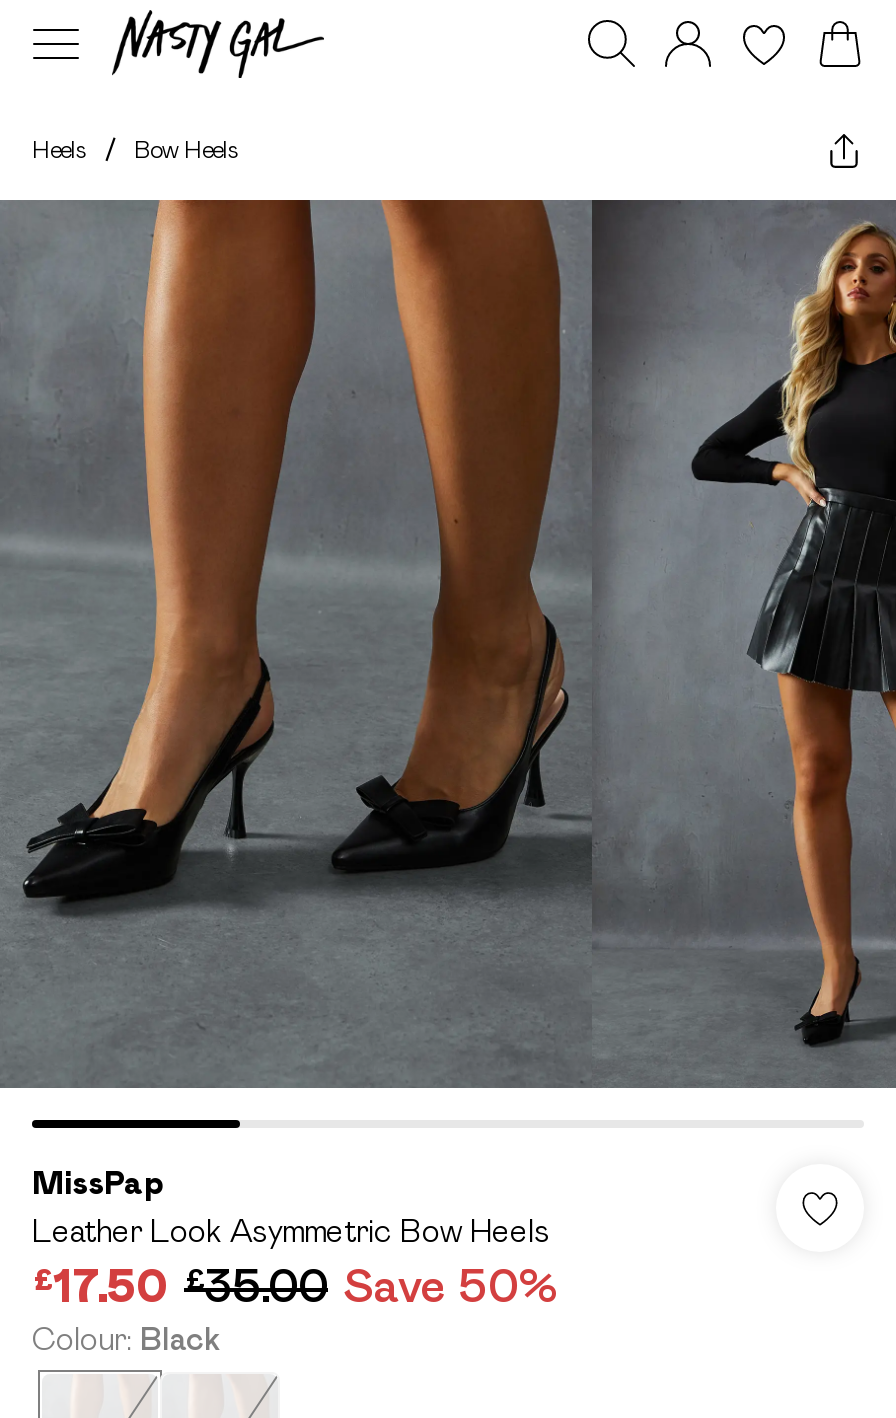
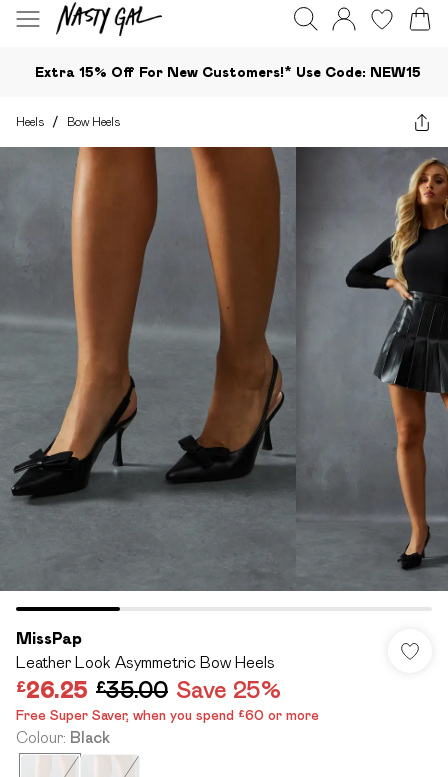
+ Extra 15% Off For New Customers!* Use Code: NEW15

- £17.50 £35.00 Save 50%
+ £26.25 £35.00 Save 25%
+ Free Super Saver, when you spend £60 or more
